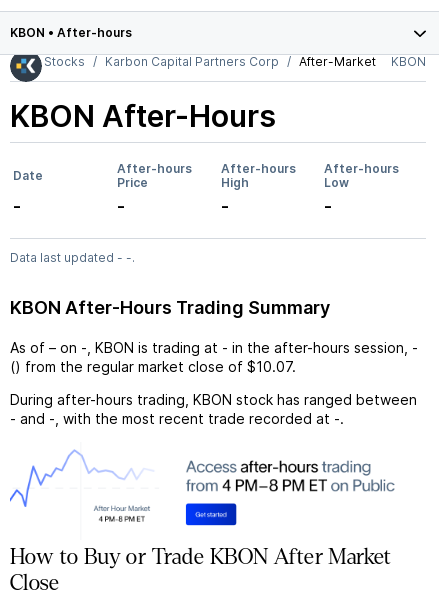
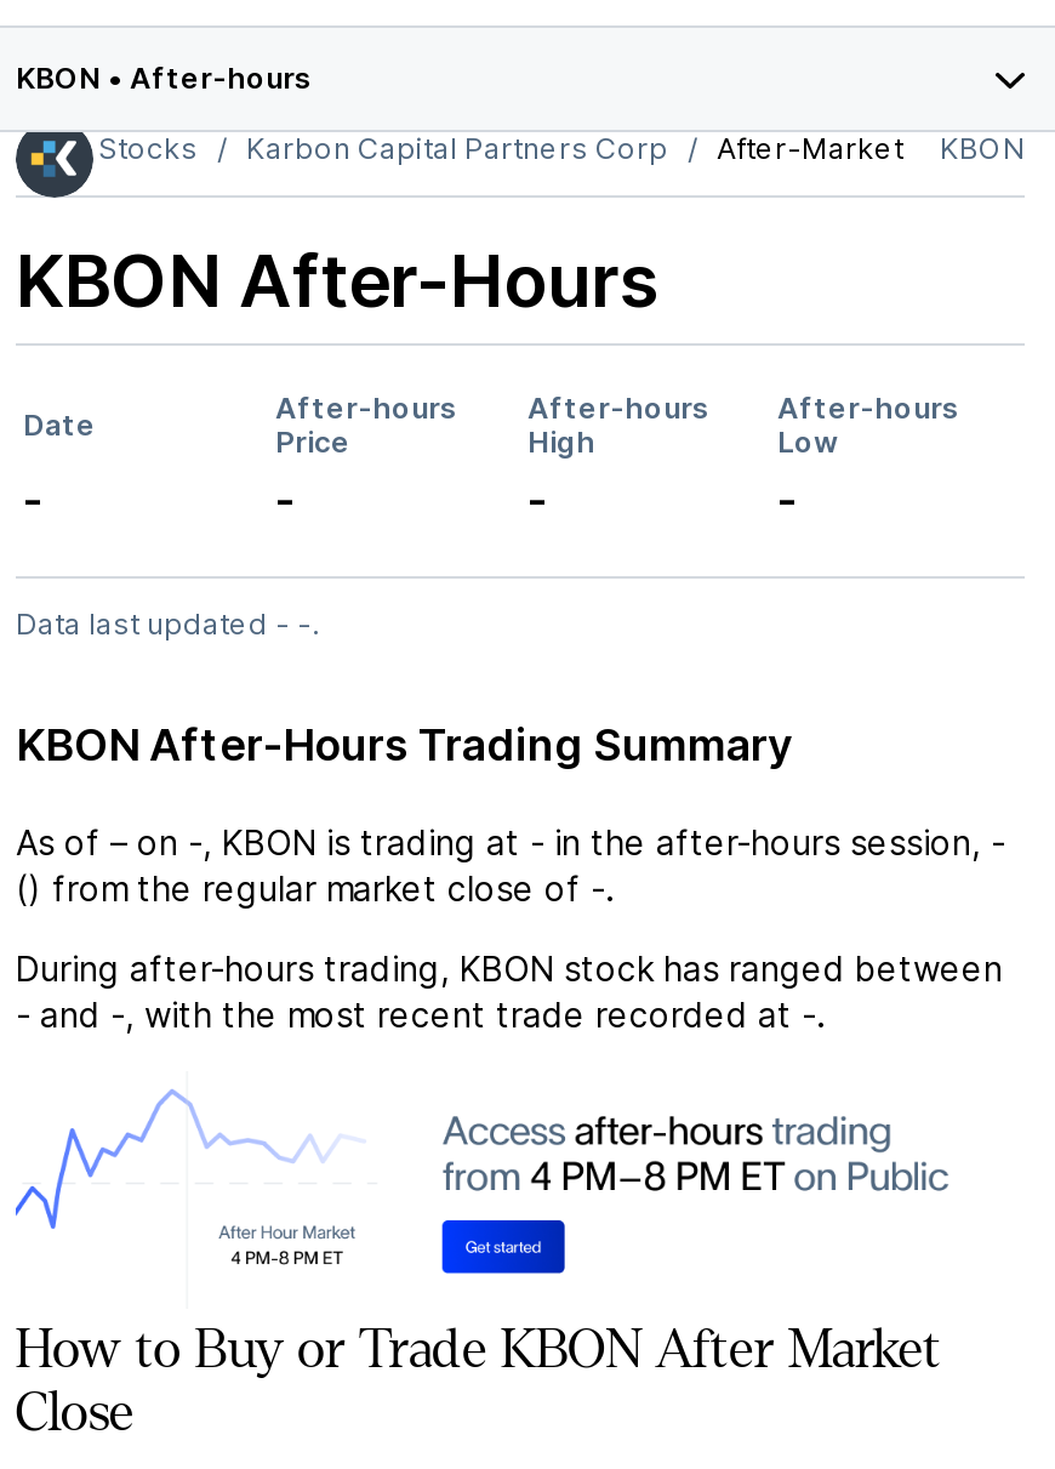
- () from the regular market close of $10.07.
+ () from the regular market close of -.
